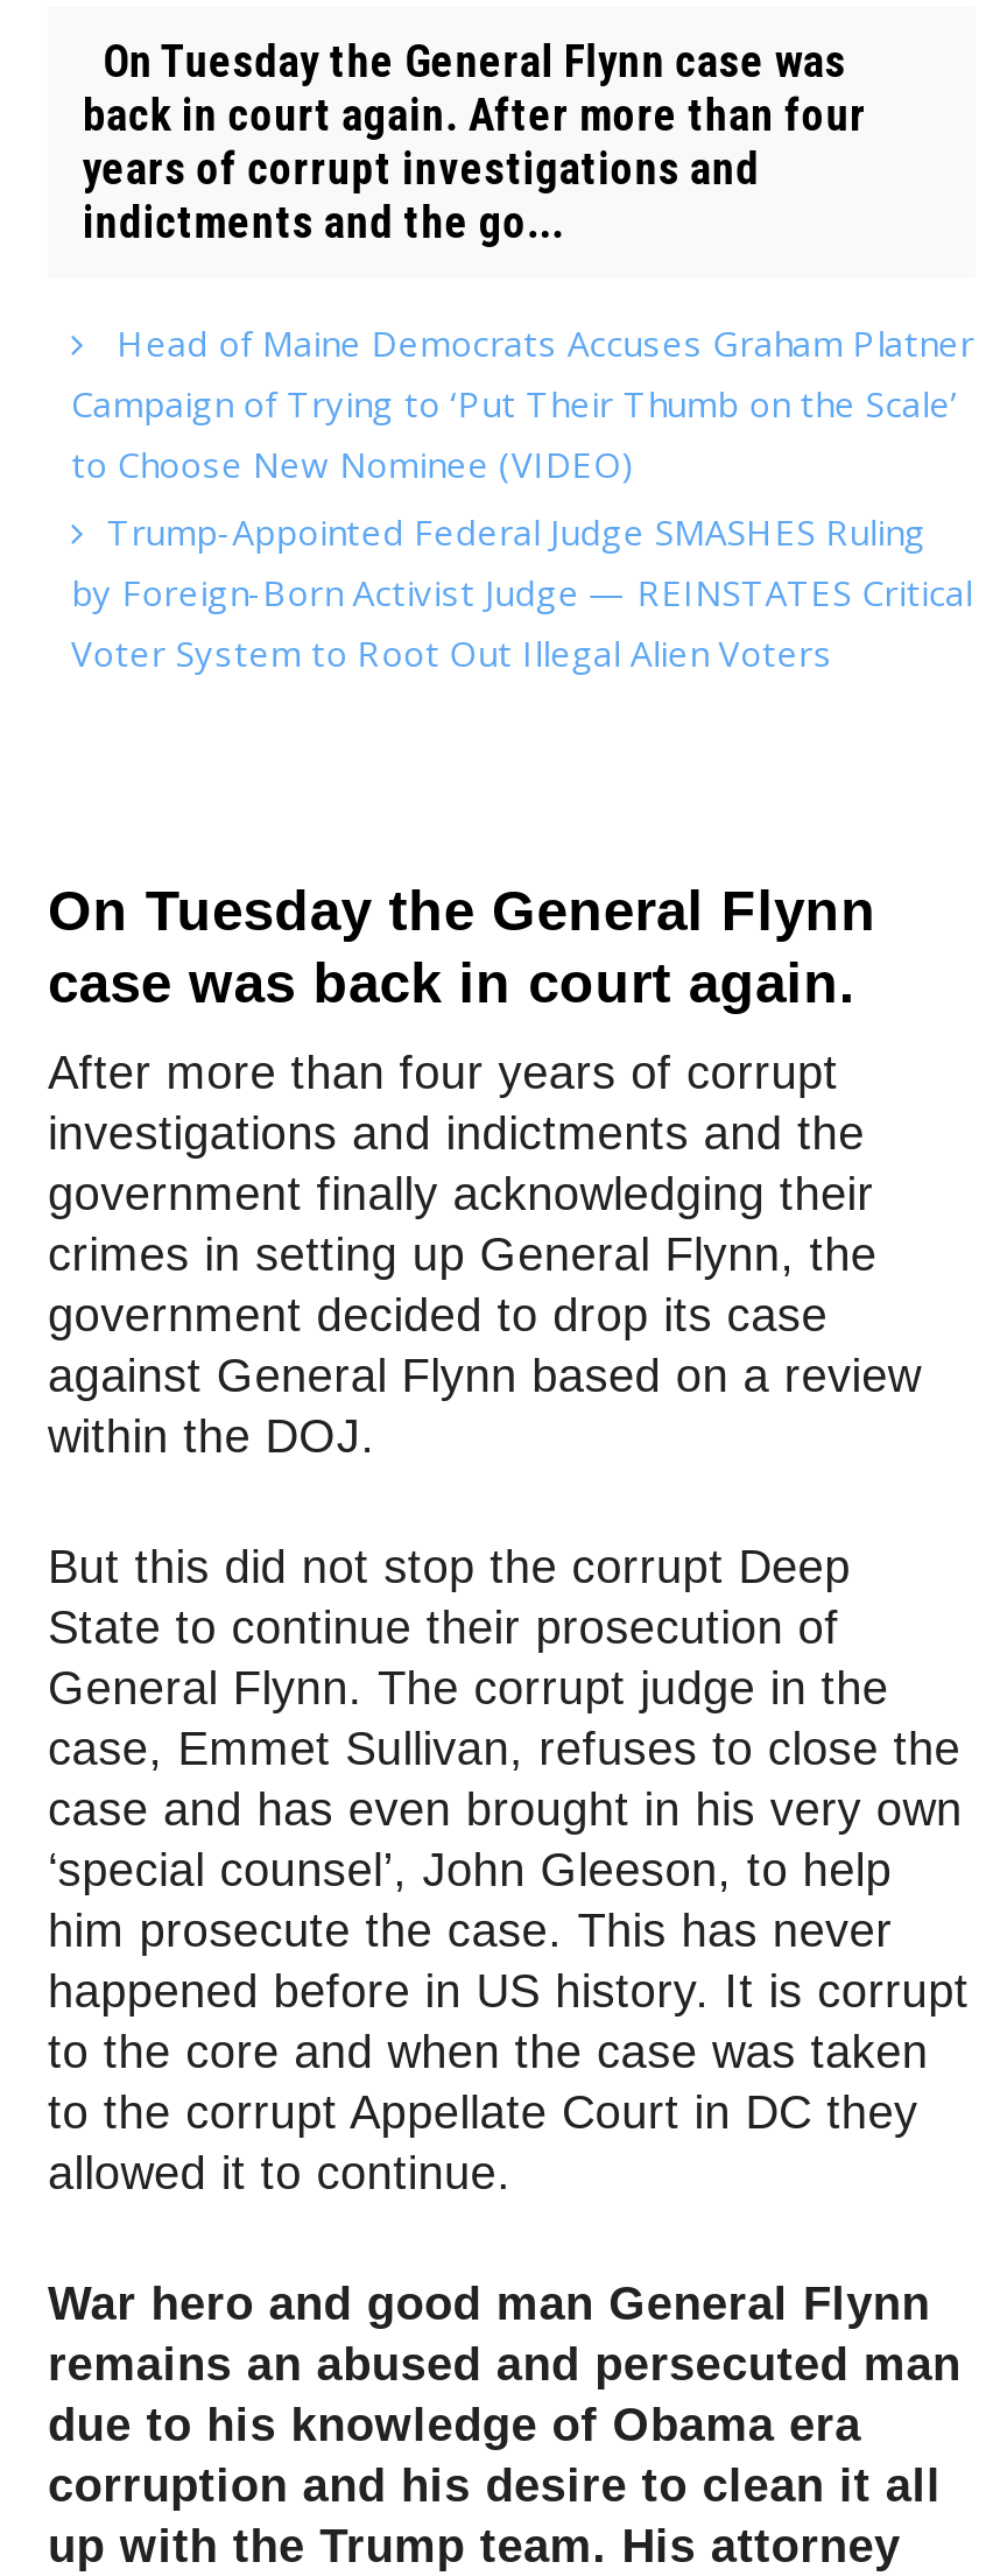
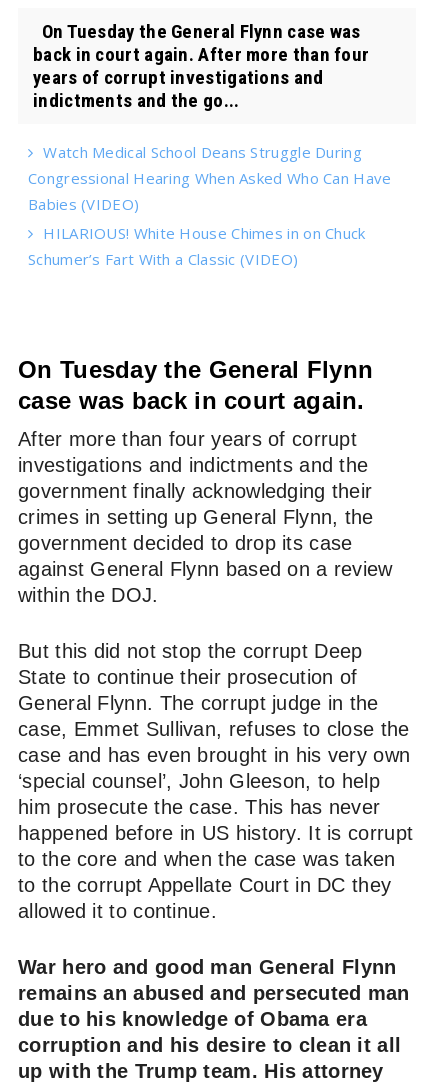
- Head of Maine Democrats Accuses Graham Platner
- Campaign of Trying to ‘Put Their Thumb on the Scale’
- to Choose New Nominee (VIDEO)
- Trump-Appointed Federal Judge SMASHES Ruling
- by Foreign-Born Activist Judge — REINSTATES Critical
- Voter System to Root Out Illegal Alien Voters
+ Watch Medical School Deans Struggle During
+ Congressional Hearing When Asked Who Can Have
+ Babies (VIDEO)
+ HILARIOUS! White House Chimes in on Chuck
+ Schumer’s Fart With a Classic (VIDEO)
